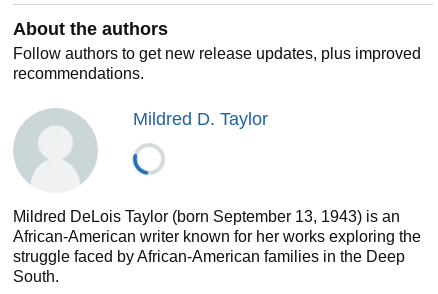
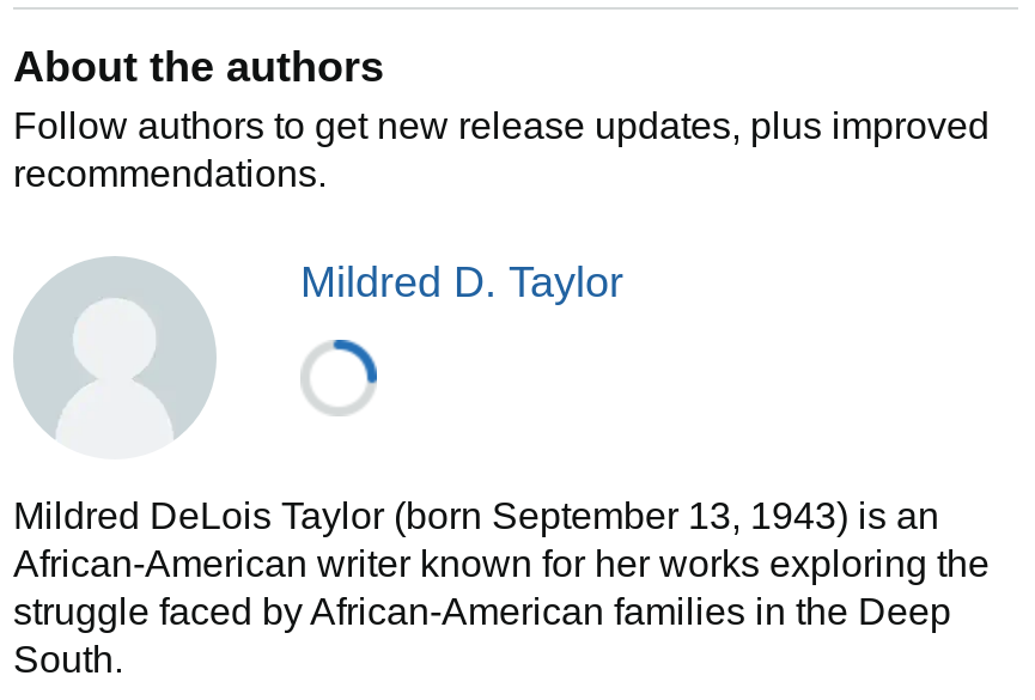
- [image]
+ [image]
